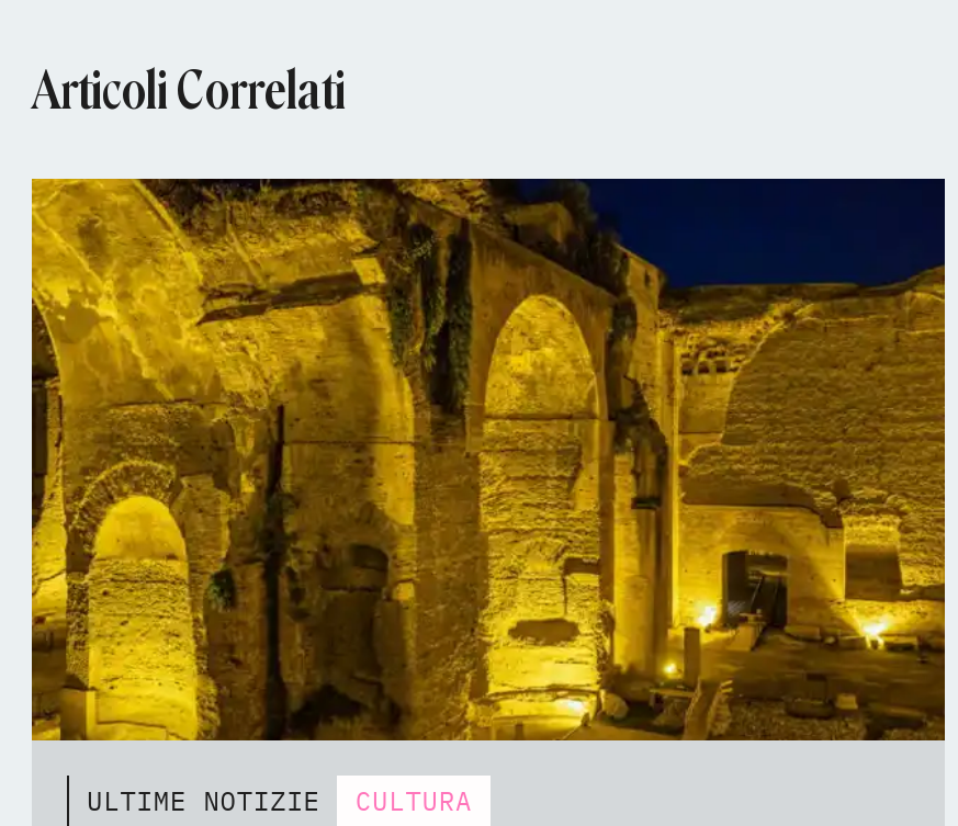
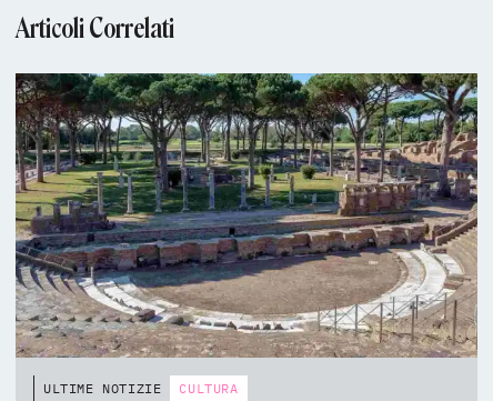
- [image]
+ [image]
